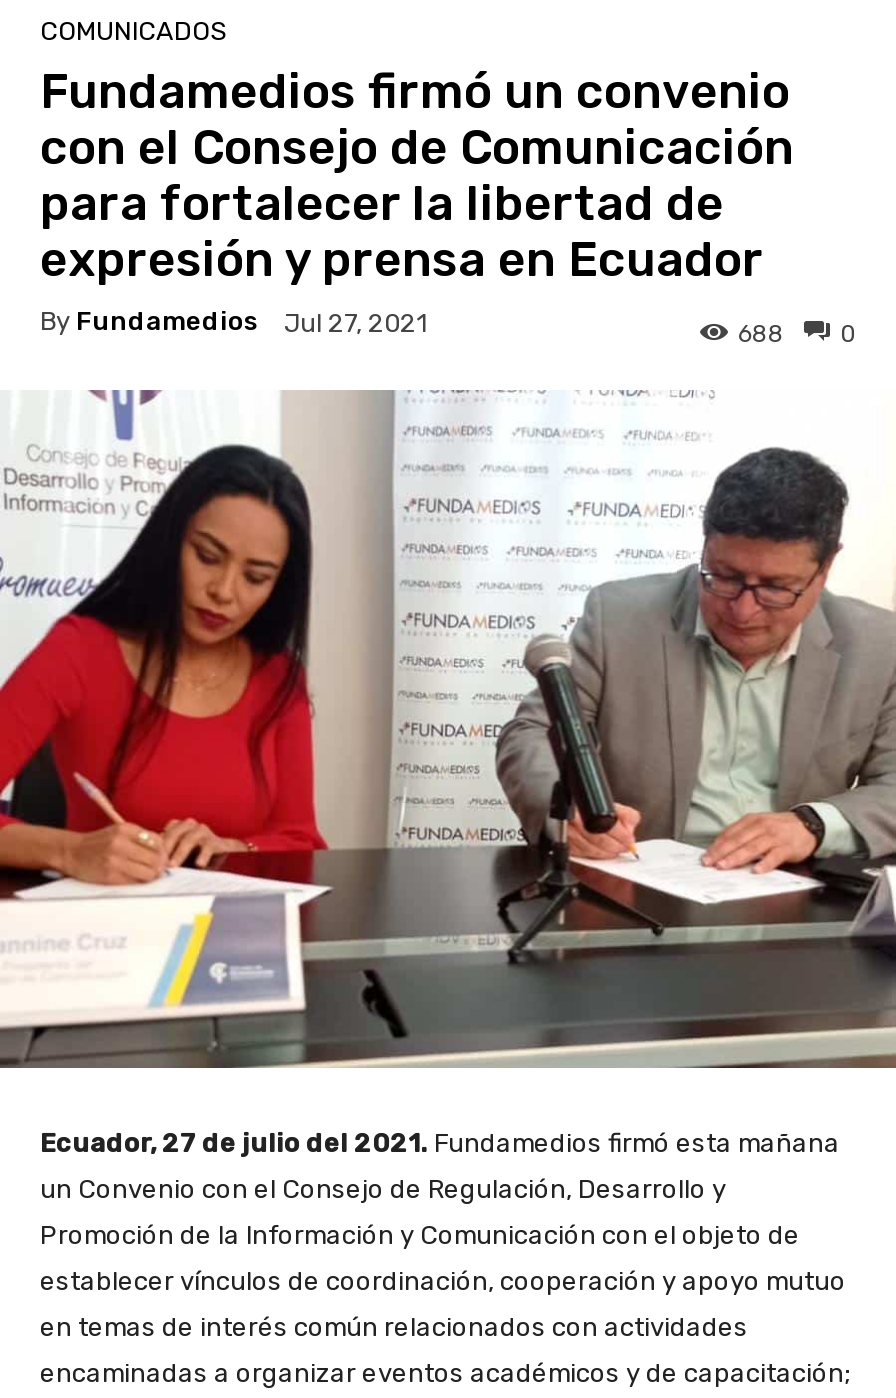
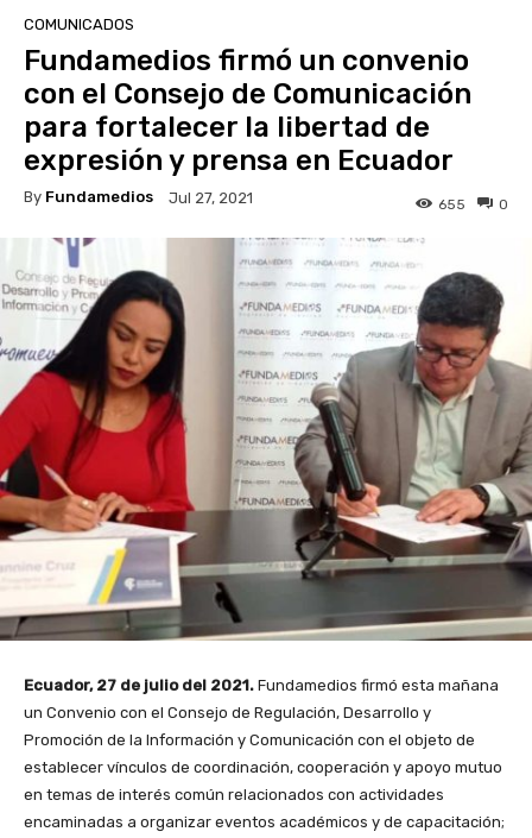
- 688 0
+ 655 0
